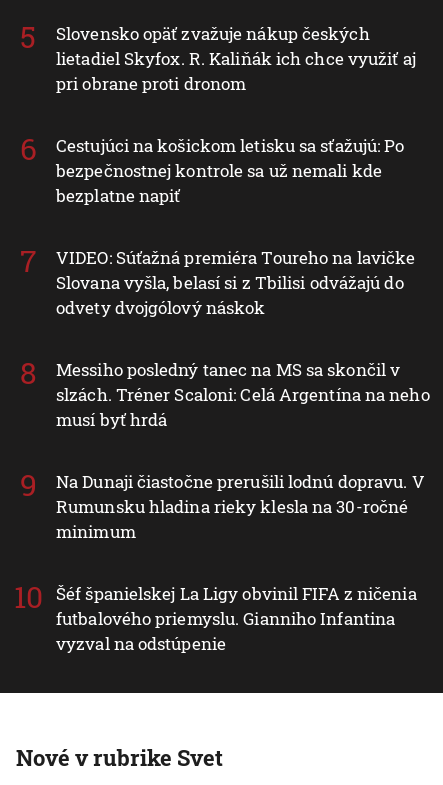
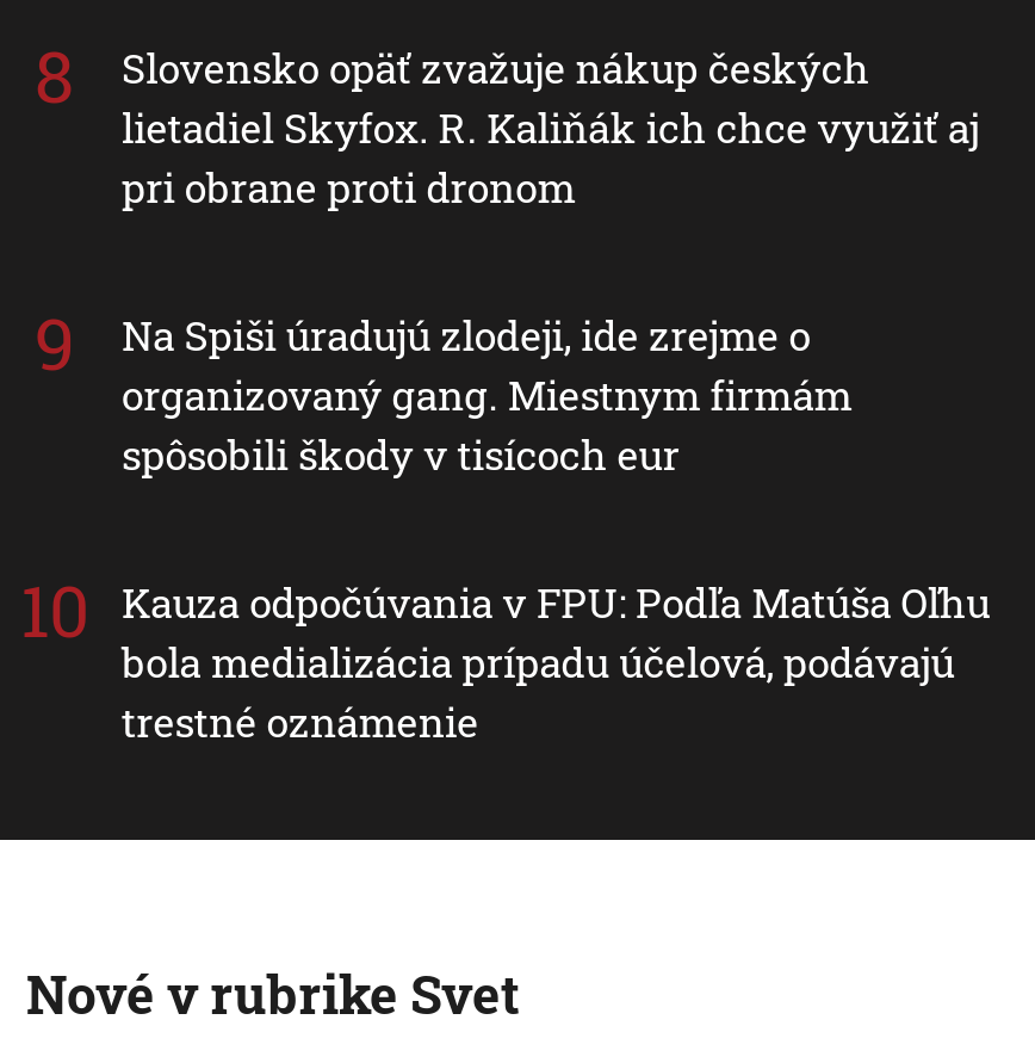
- Cestujúci na košickom letisku sa sťažujú: Po
- bezpečnostnej kontrole sa už nemali kde
- bezplatne napiť
- VIDEO: Súťažná premiéra Toureho na lavičke
- Slovana vyšla, belasí si z Tbilisi odvážajú do
- odvety dvojgólový náskok
- Messiho posledný tanec na MS sa skončil v
- slzách. Tréner Scaloni: Celá Argentína na neho
- musí byť hrdá
- Na Dunaji čiastočne prerušili lodnú dopravu. V
- Rumunsku hladina rieky klesla na 30-ročné
- minimum
- Šéf španielskej La Ligy obvinil FIFA z ničenia
- futbalového priemyslu. Gianniho Infantina
- vyzval na odstúpenie
+ Na Spiši úradujú zlodeji, ide zrejme o
+ organizovaný gang. Miestnym firmám
+ spôsobili škody v tisícoch eur
+ Kauza odpočúvania v FPU: Podľa Matúša Oľhu
+ bola medializácia prípadu účelová, podávajú
+ trestné oznámenie
